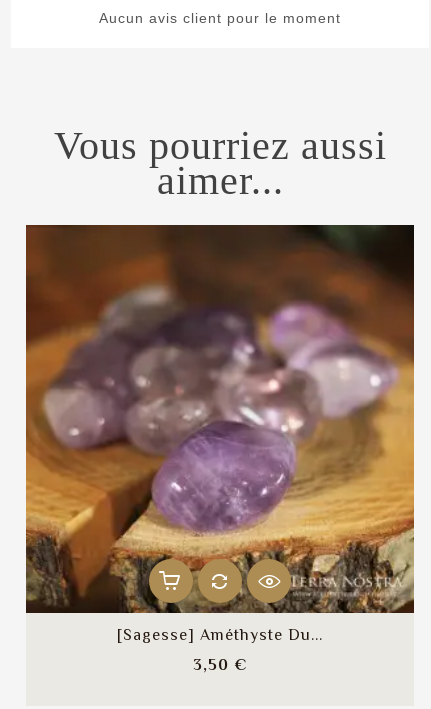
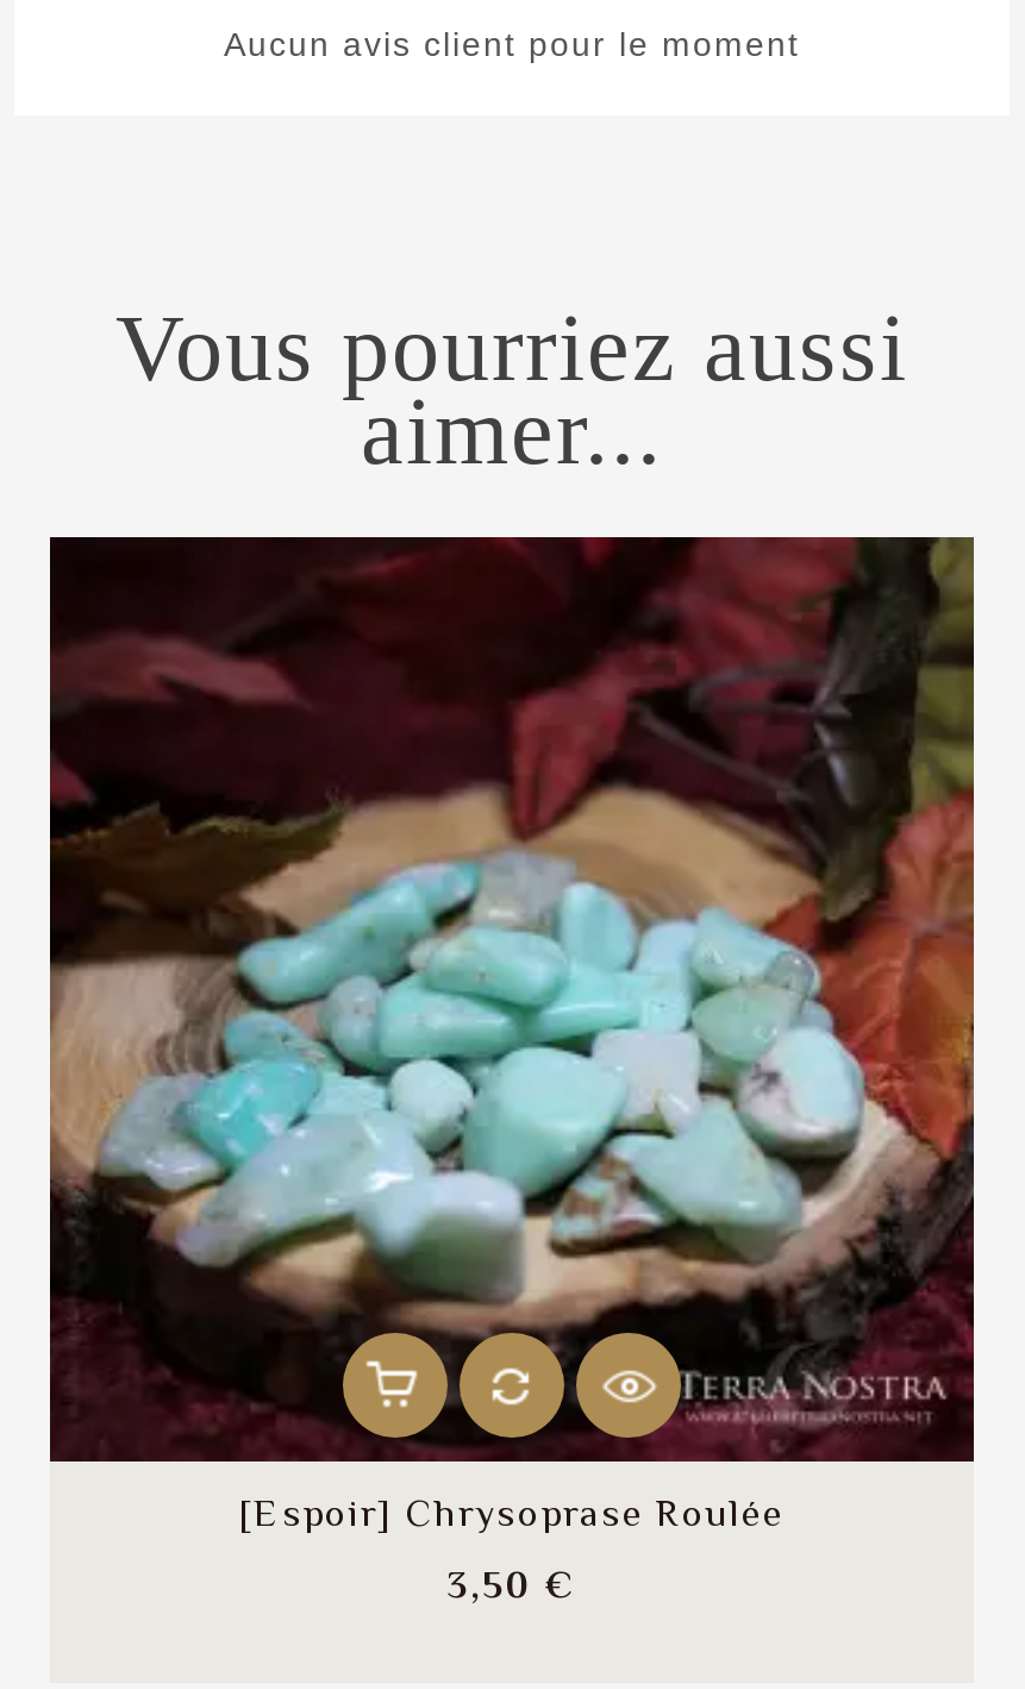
- [image]
- [Sagesse] Améthyste Du...
+ [image]
+ [Espoir] Chrysoprase Roulée
